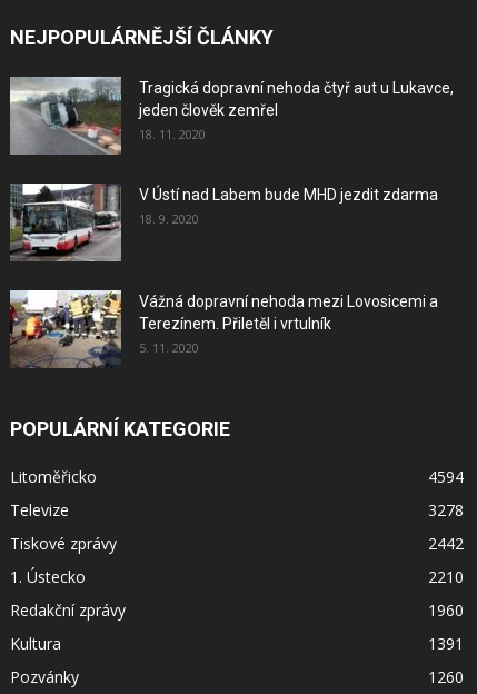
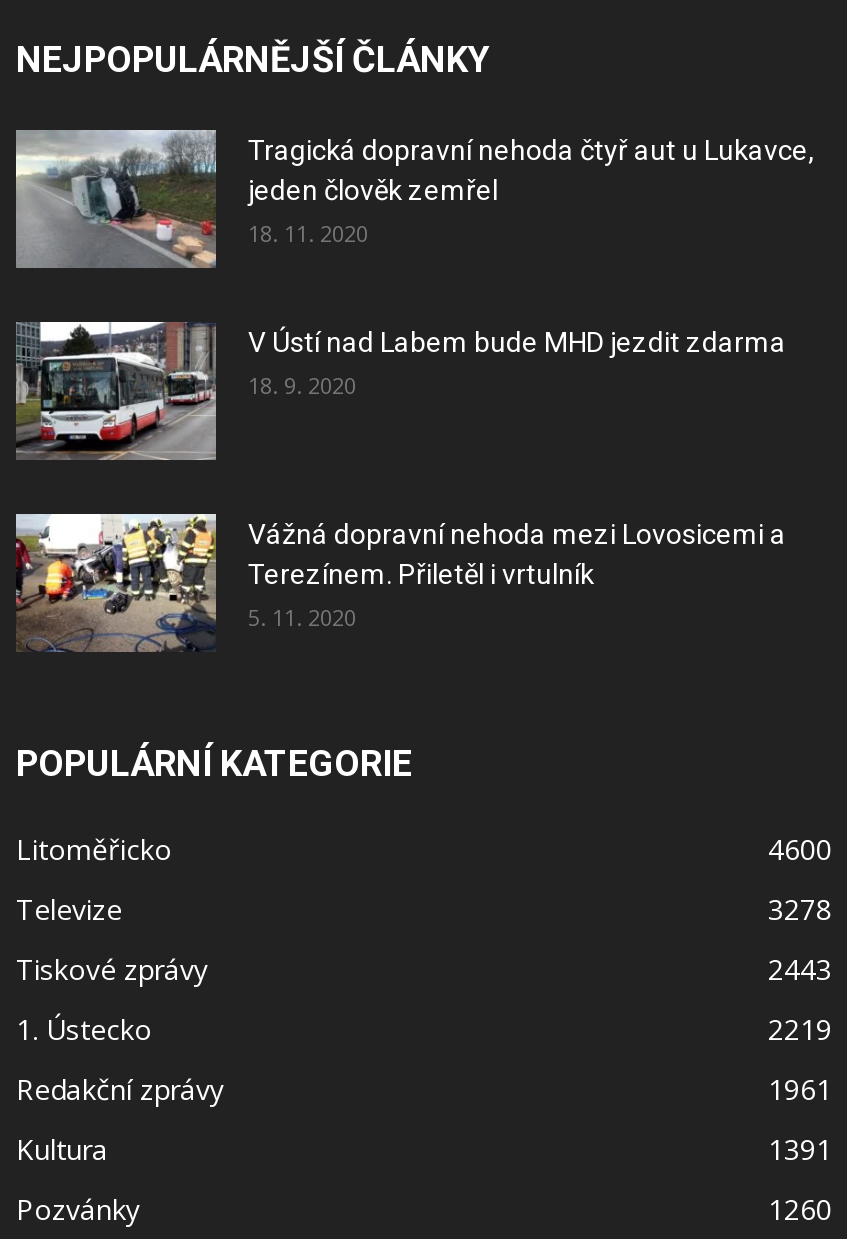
- 4594
+ 4600

- 2442
+ 2443

- 2210
+ 2219

- 1960
+ 1961
